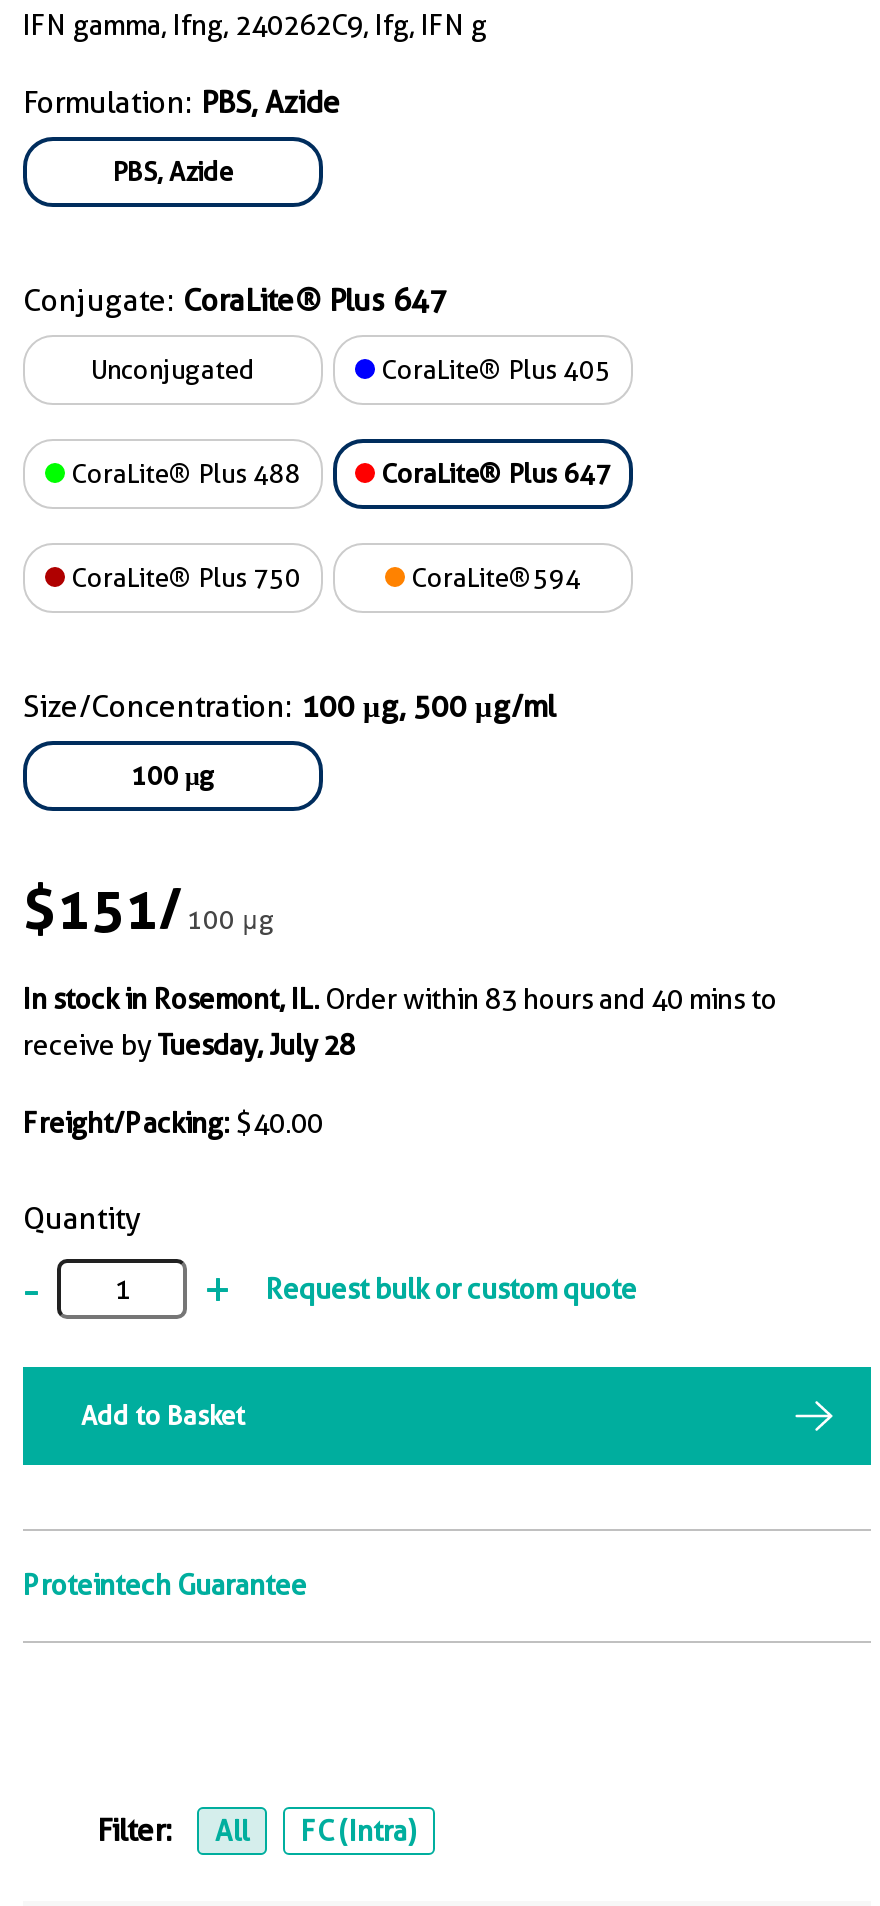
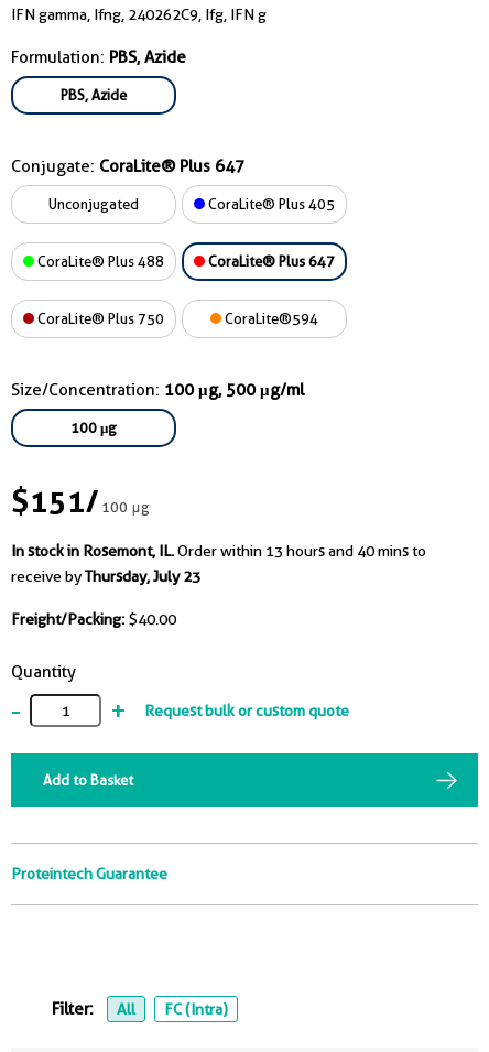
- In stock in Rosemont, IL. Order within 83 hours and 40 mins to
+ In stock in Rosemont, IL. Order within 13 hours and 40 mins to

- receive by Tuesday, July 28
+ receive by Thursday, July 23
